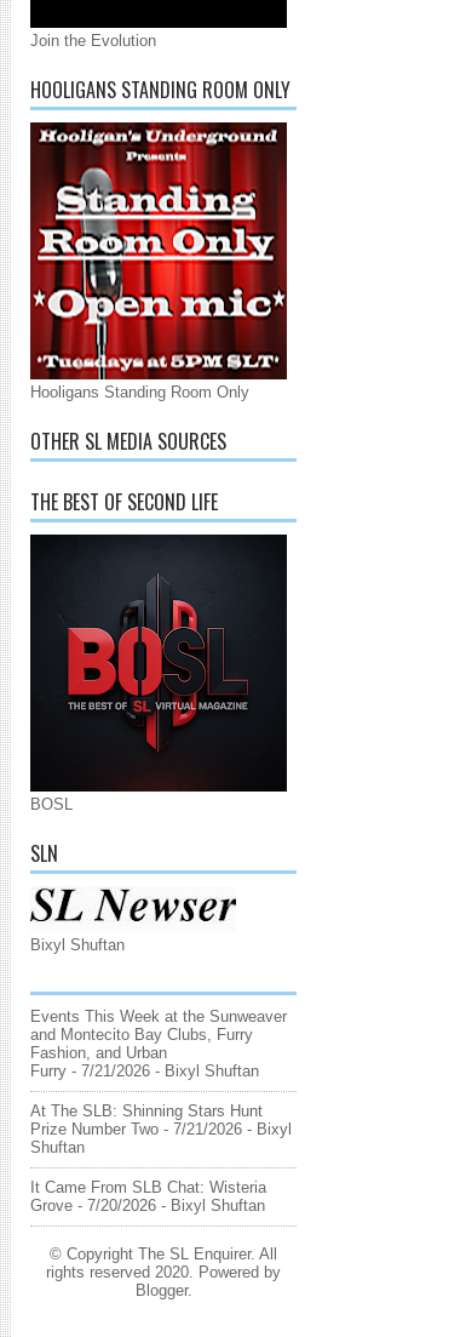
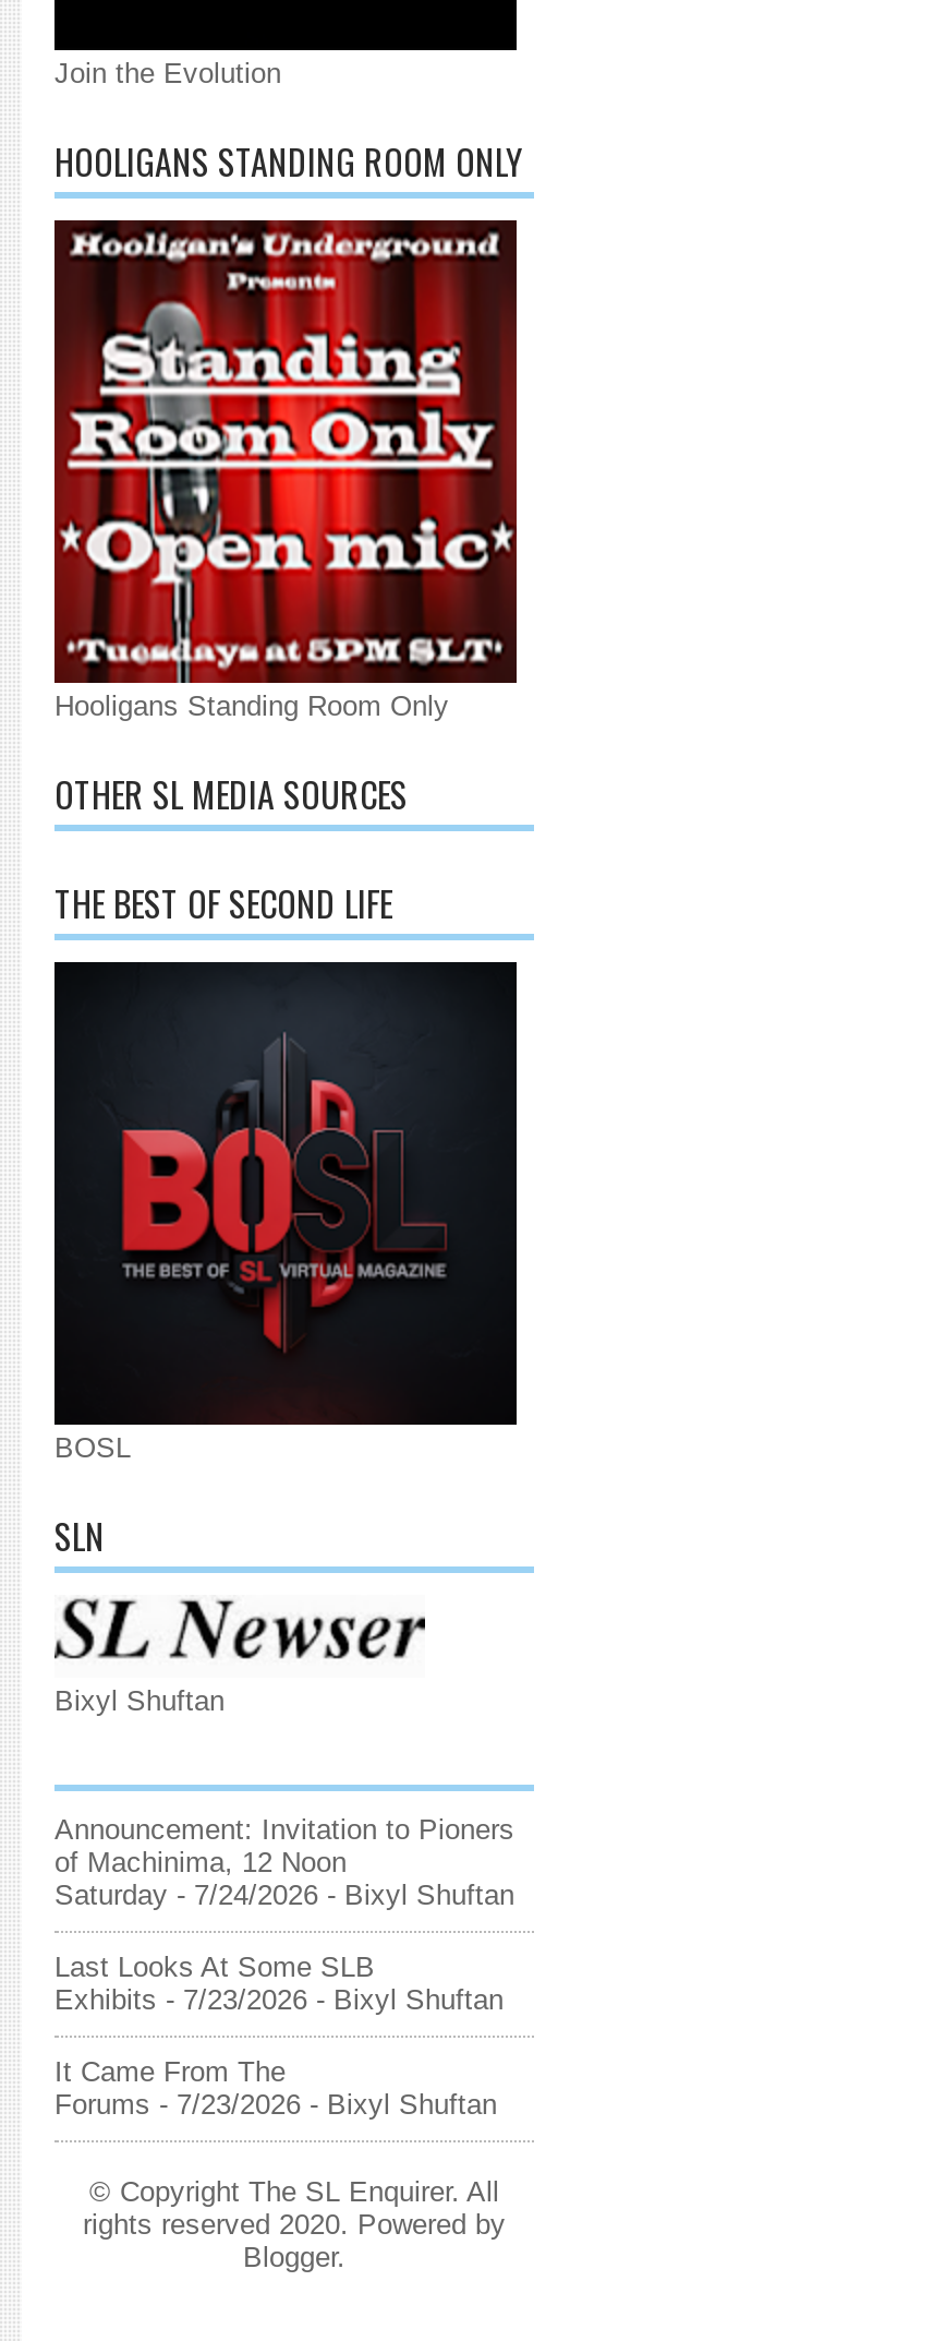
- Events This Week at the Sunweaver
- and Montecito Bay Clubs, Furry
- Fashion, and Urban
- Furry - 7/21/2026 - Bixyl Shuftan
+ Announcement: Invitation to Pioners
+ of Machinima, 12 Noon
+ Saturday - 7/24/2026 - Bixyl Shuftan

- At The SLB: Shinning Stars Hunt
- Prize Number Two - 7/21/2026 - Bixyl
- Shuftan
+ Last Looks At Some SLB
+ Exhibits - 7/23/2026 - Bixyl Shuftan

- It Came From SLB Chat: Wisteria
- Grove - 7/20/2026 - Bixyl Shuftan
+ It Came From The
+ Forums - 7/23/2026 - Bixyl Shuftan
